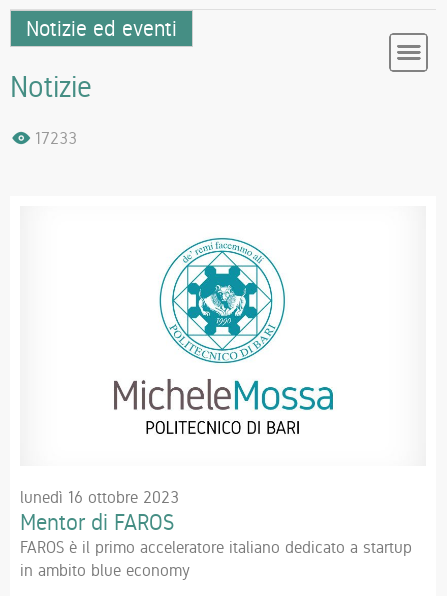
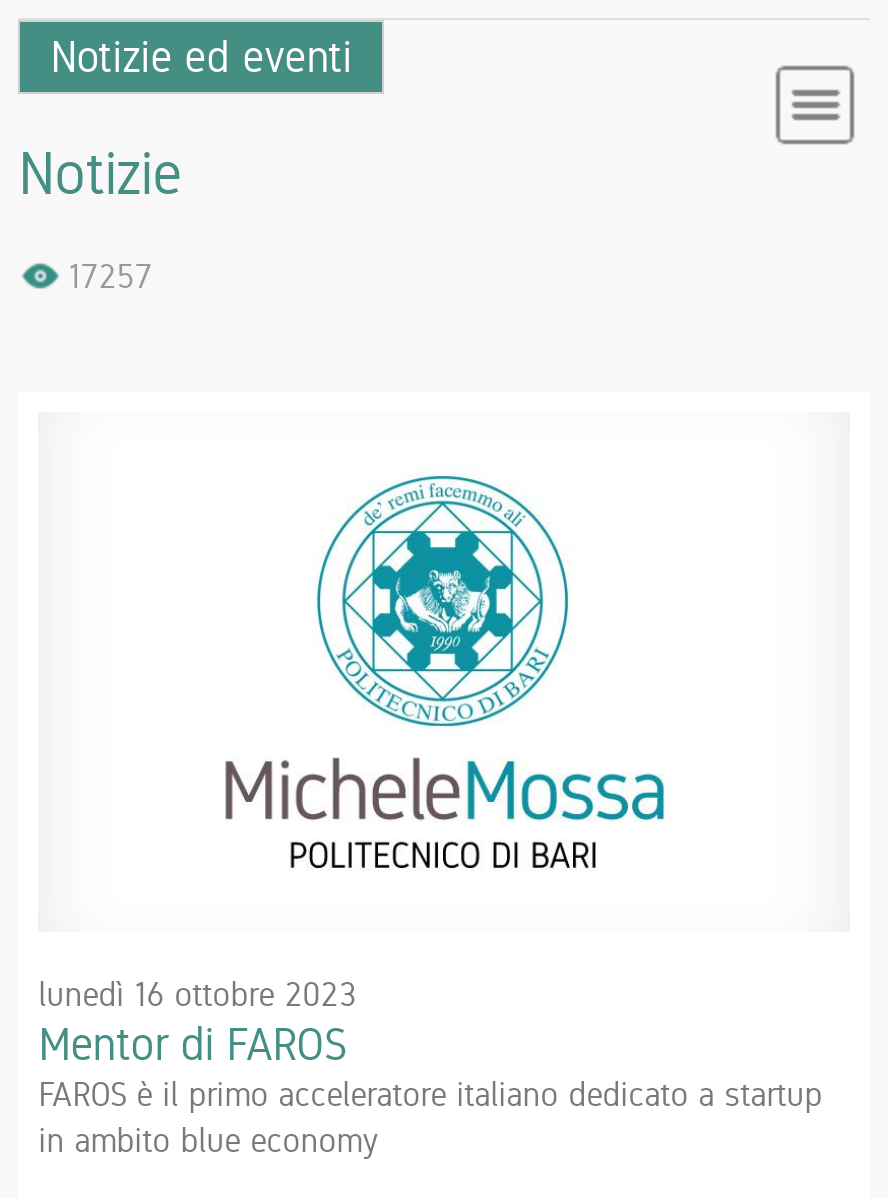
- 17233
+ 17257
